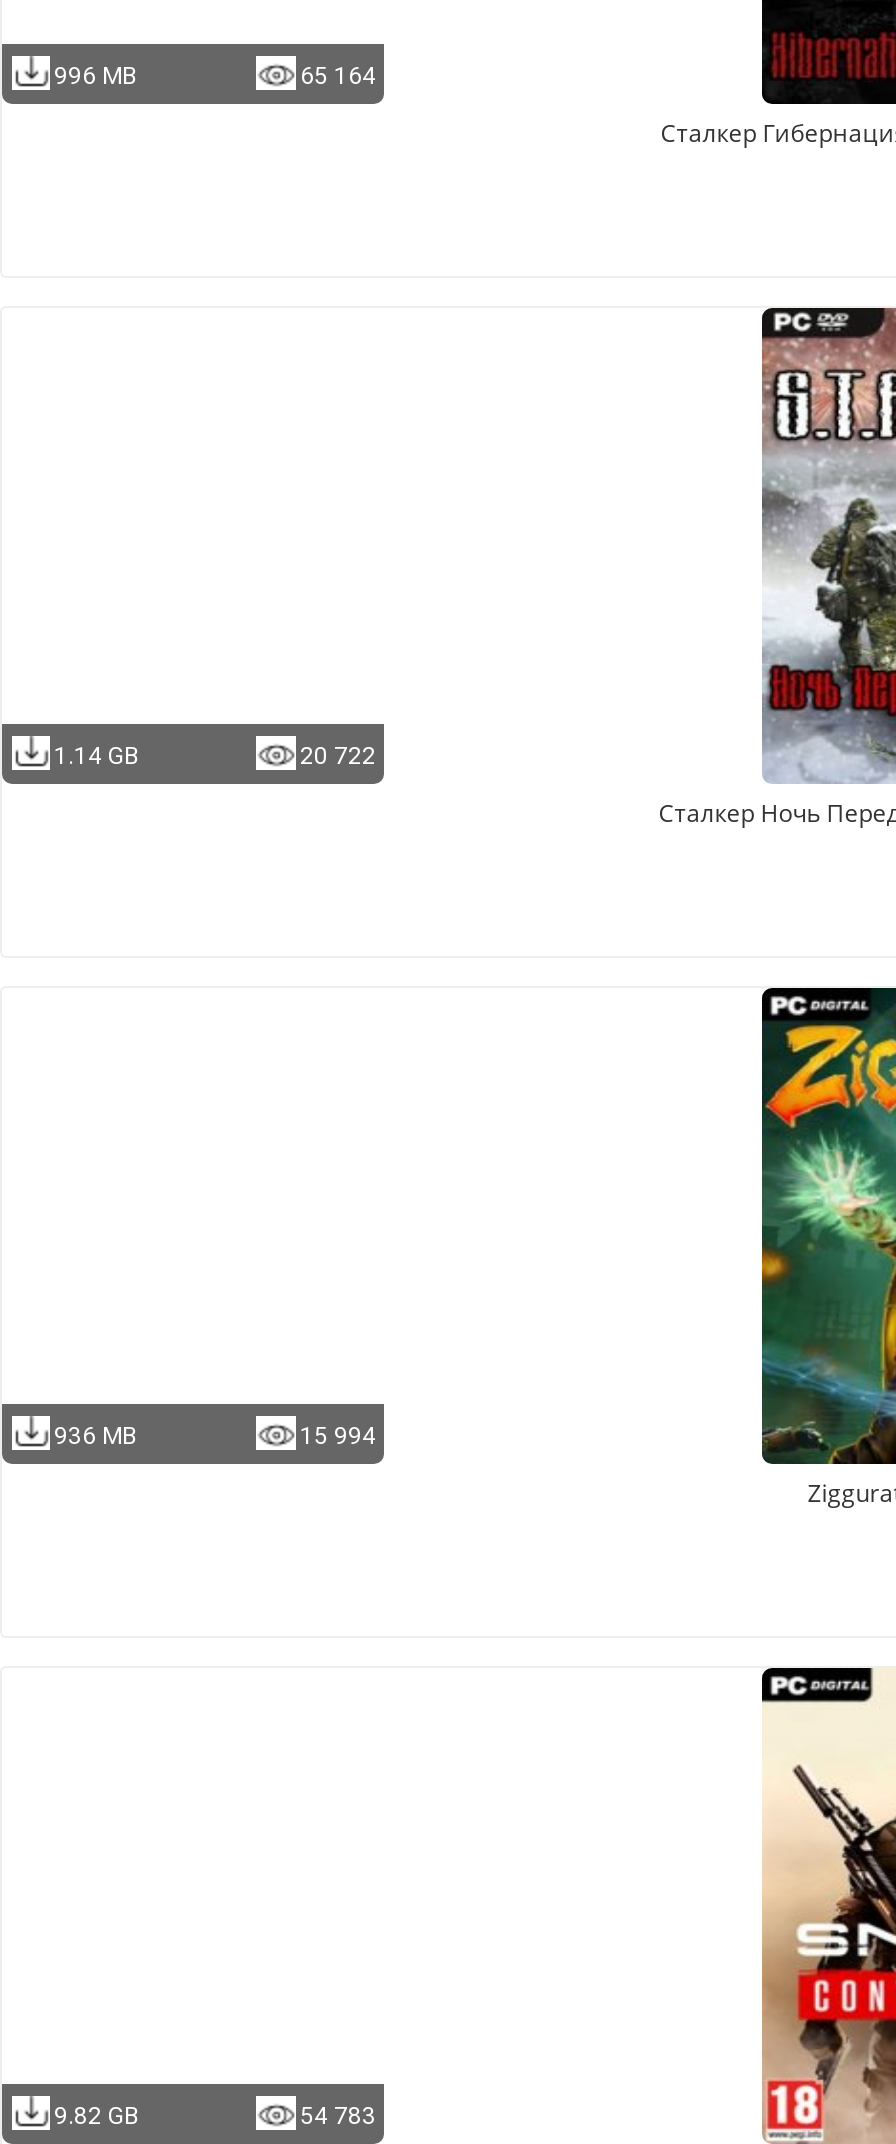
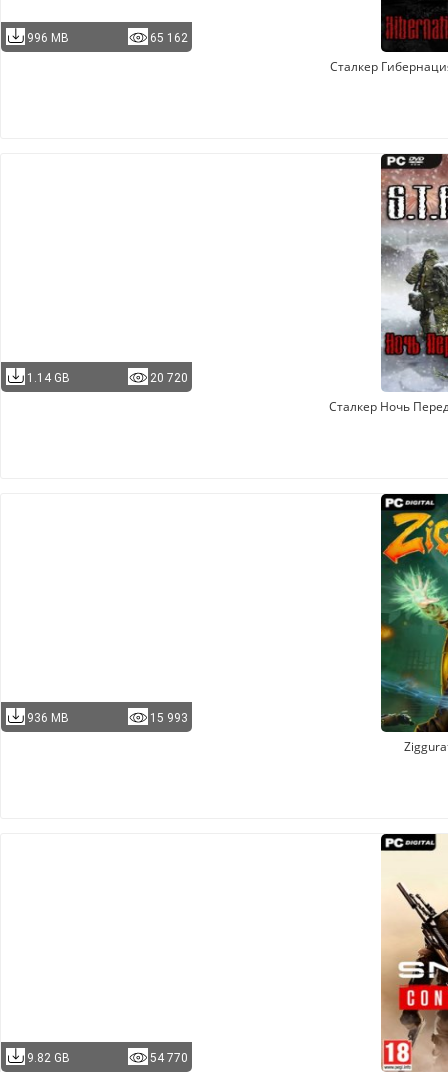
- 65 164
+ 65 162

- 20 722
+ 20 720

- 15 994
+ 15 993

- 54 783
+ 54 770
